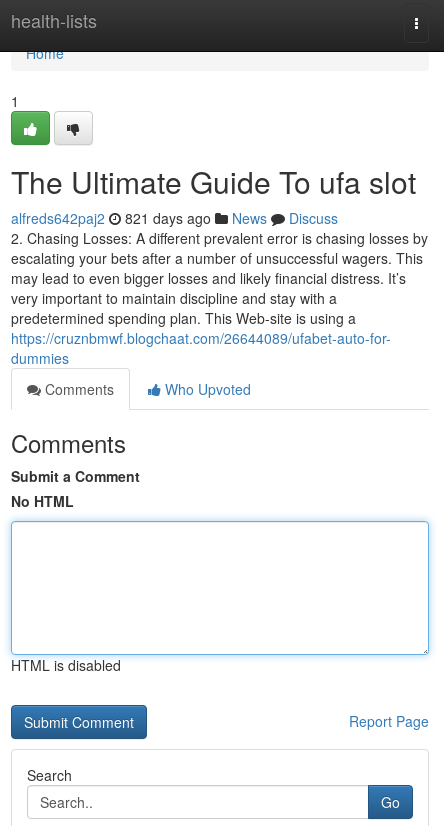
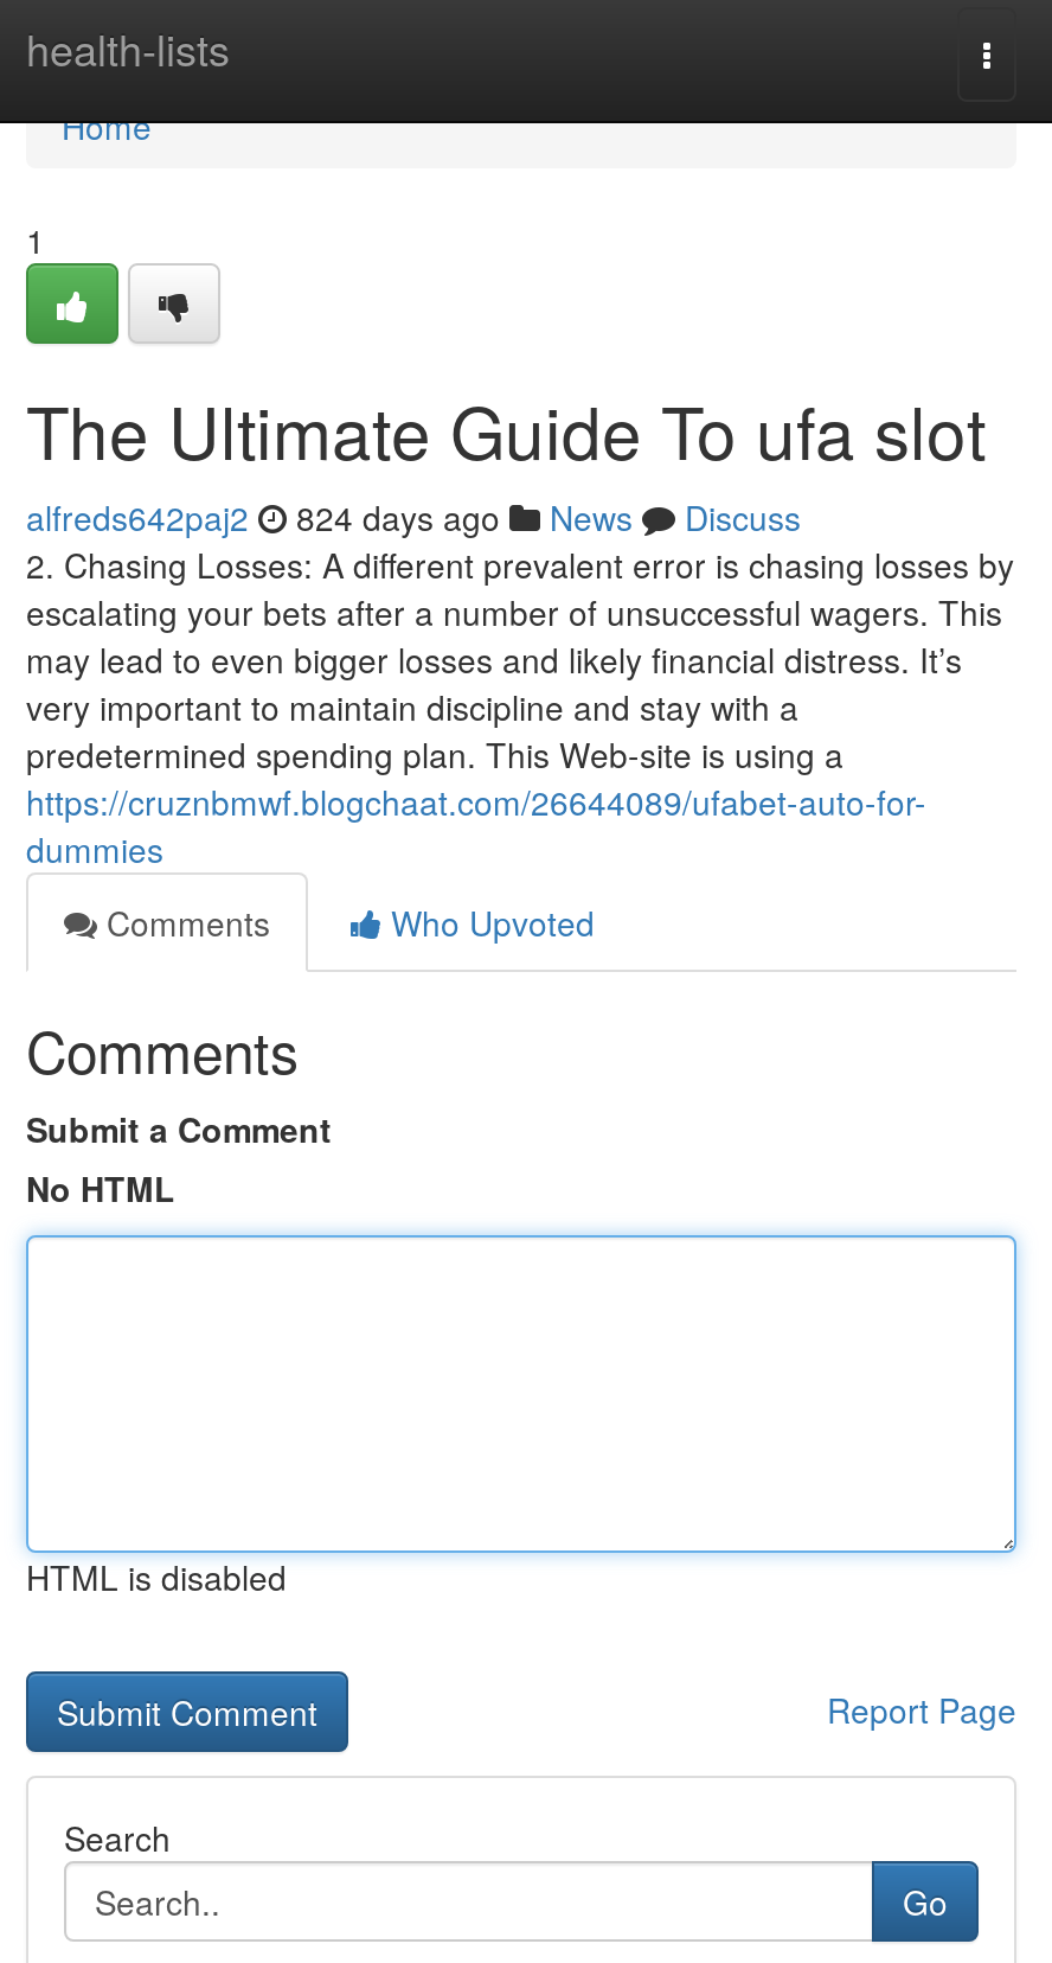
- alfreds642paj2 821 days ago News Discuss
+ alfreds642paj2 824 days ago News Discuss
